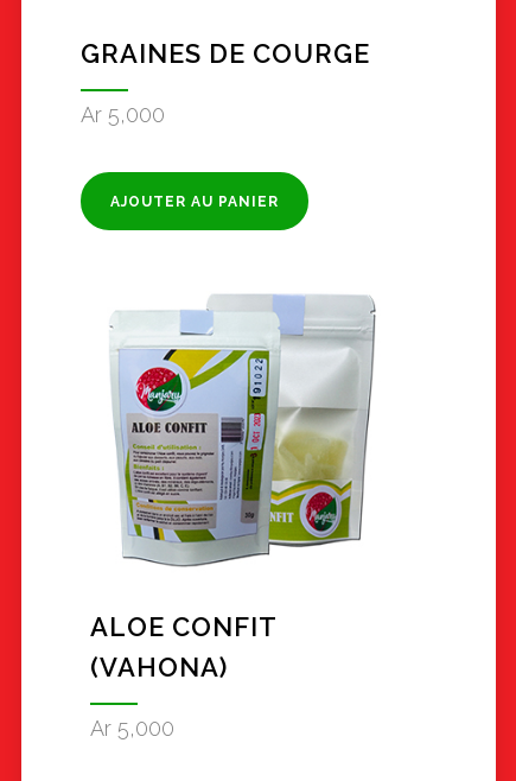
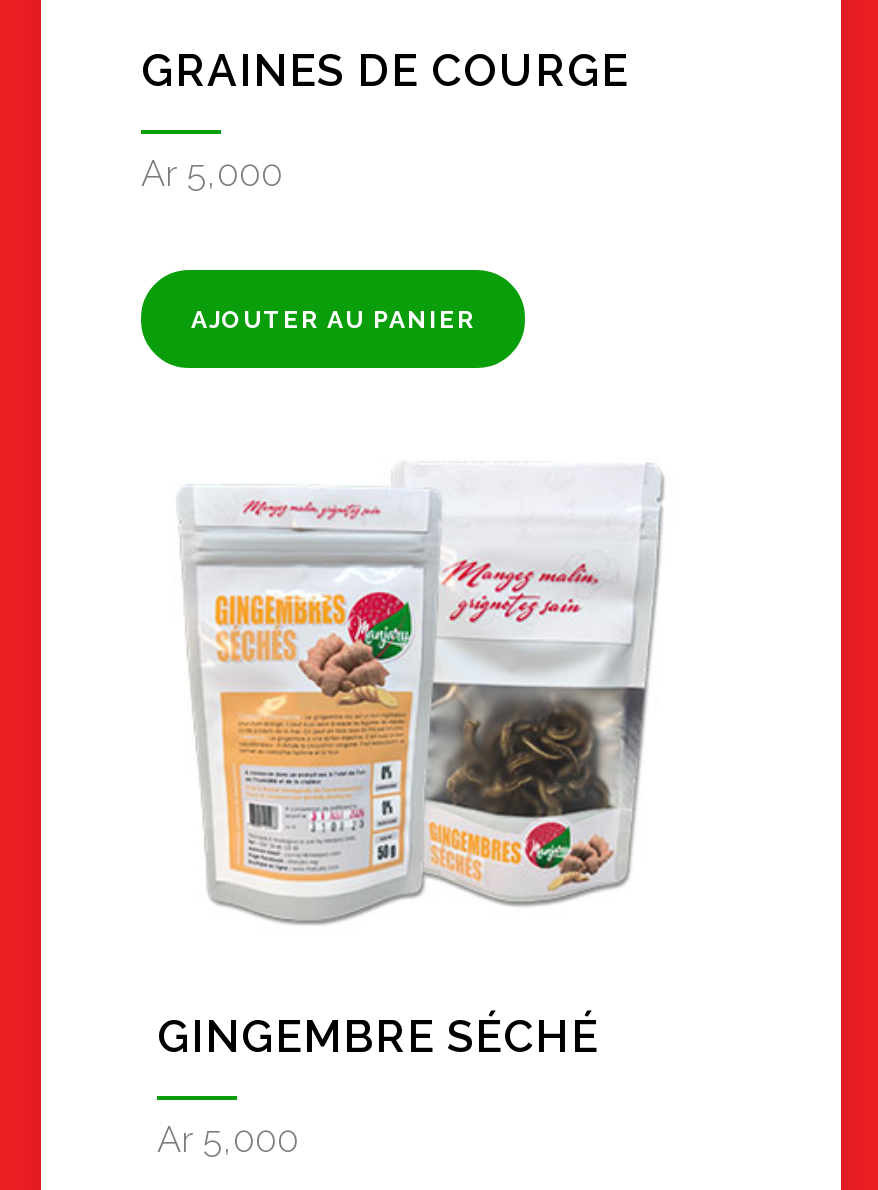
- [image]
+ [image]

- ALOE CONFIT
- (VAHONA)
+ GINGEMBRE SÉCHÉ
